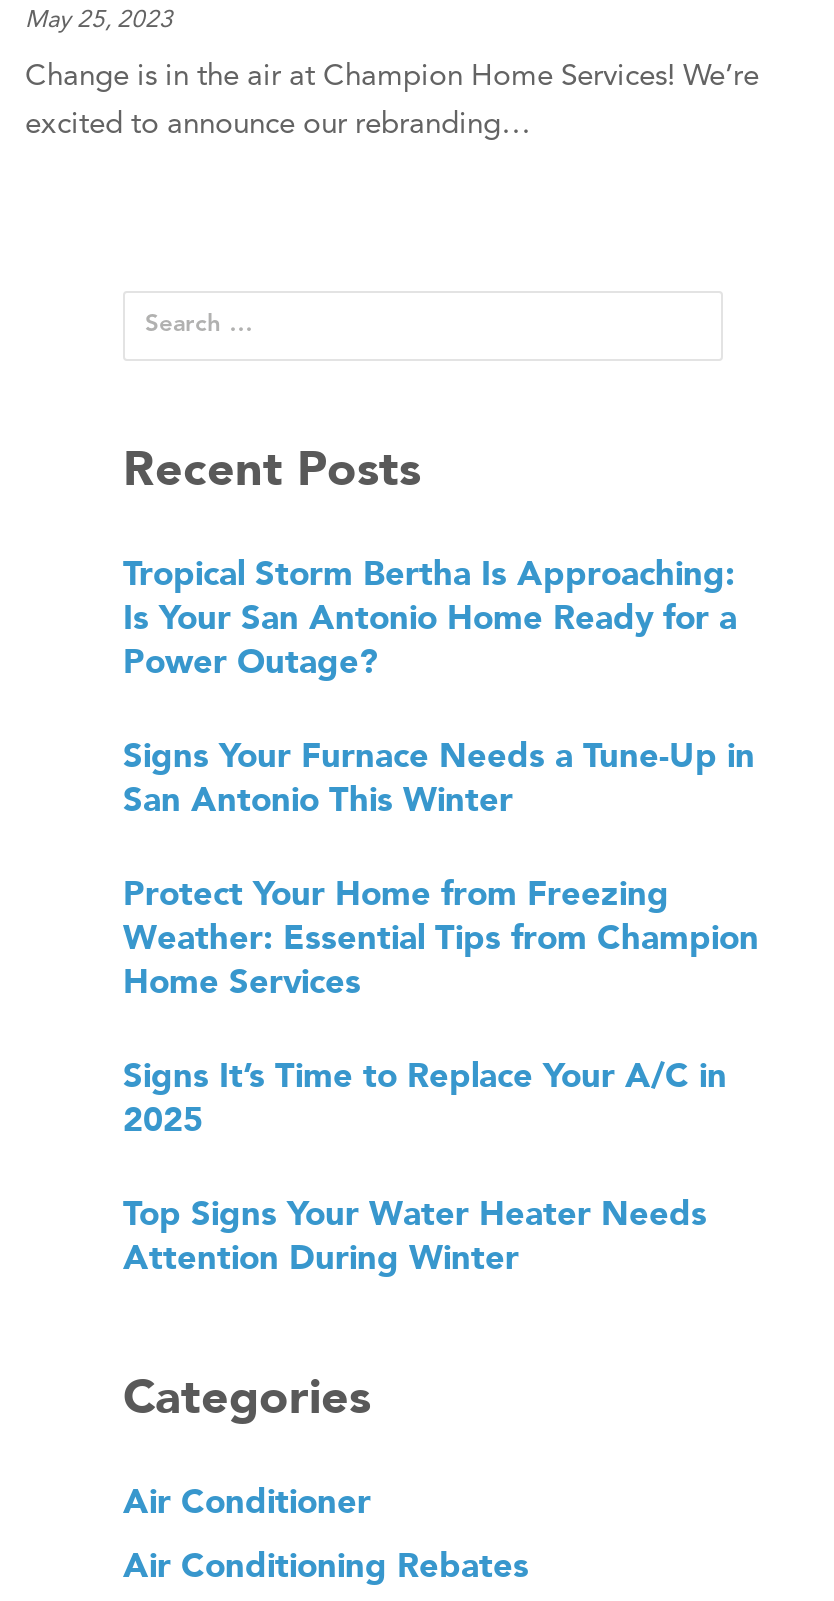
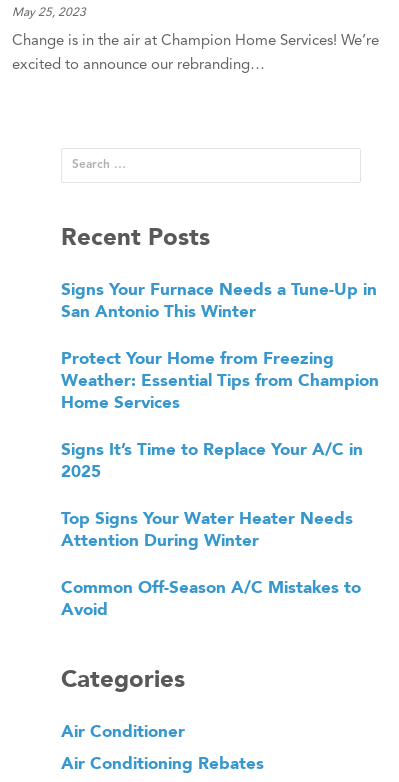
- Tropical Storm Bertha Is Approaching:
- Is Your San Antonio Home Ready for a
- Power Outage?

moved up: Signs Your Furnace Needs a Tune-Up in | San Antonio This Winter | Protect Your Home from Freezing | ... | Top Signs Your Water Heater Needs | Attention During Winter

+ Common Off-Season A/C Mistakes to
+ Avoid
